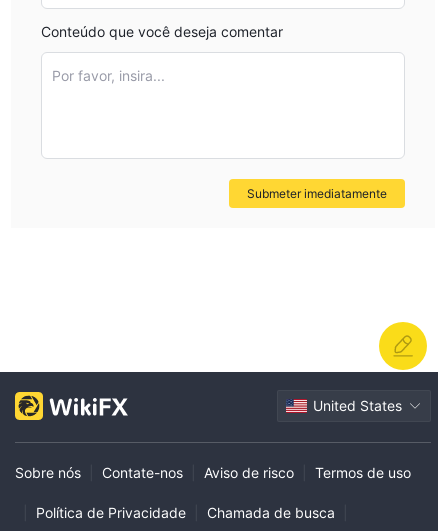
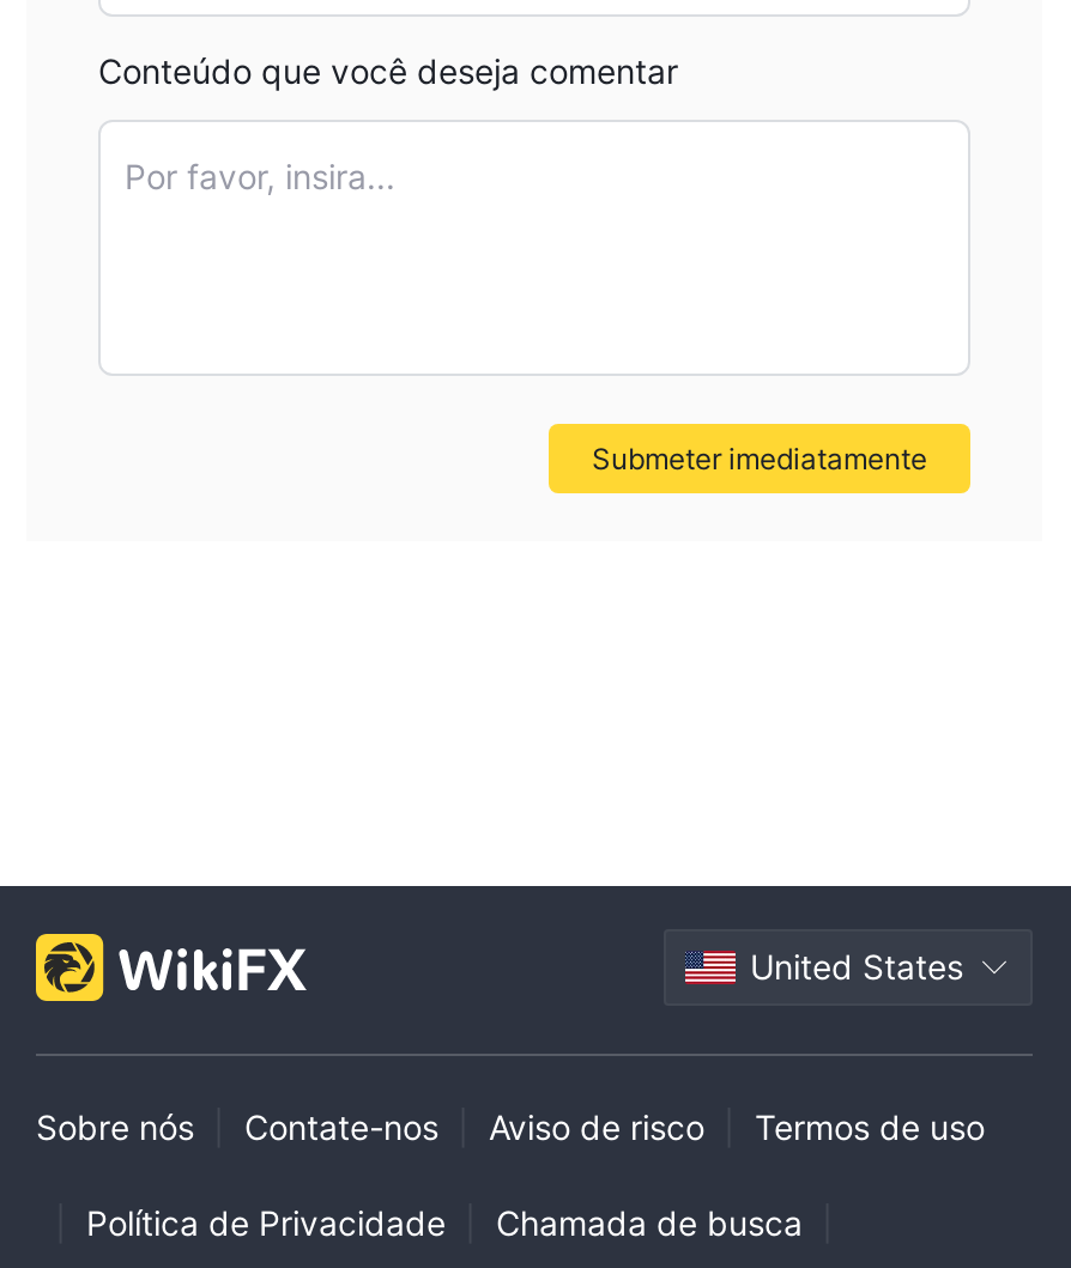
- [image]
